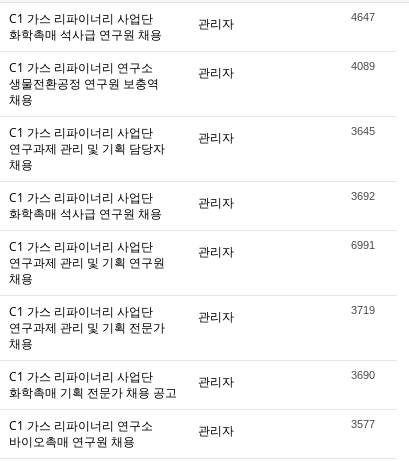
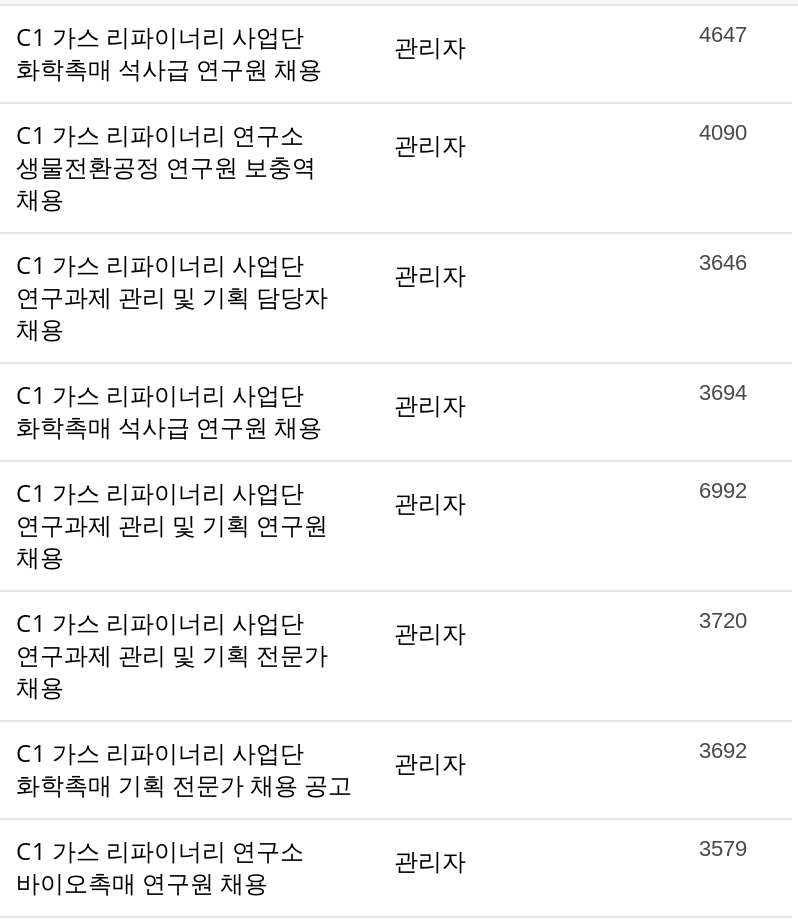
- 4089
+ 4090

- 3645
+ 3646

- 3692
+ 3694

- 6991
+ 6992

- 3719
+ 3720

- 3690
+ 3692

- 3577
+ 3579
